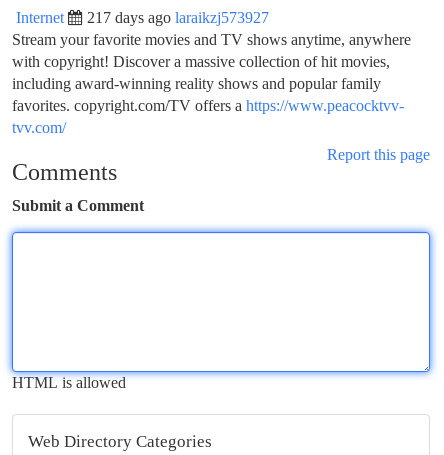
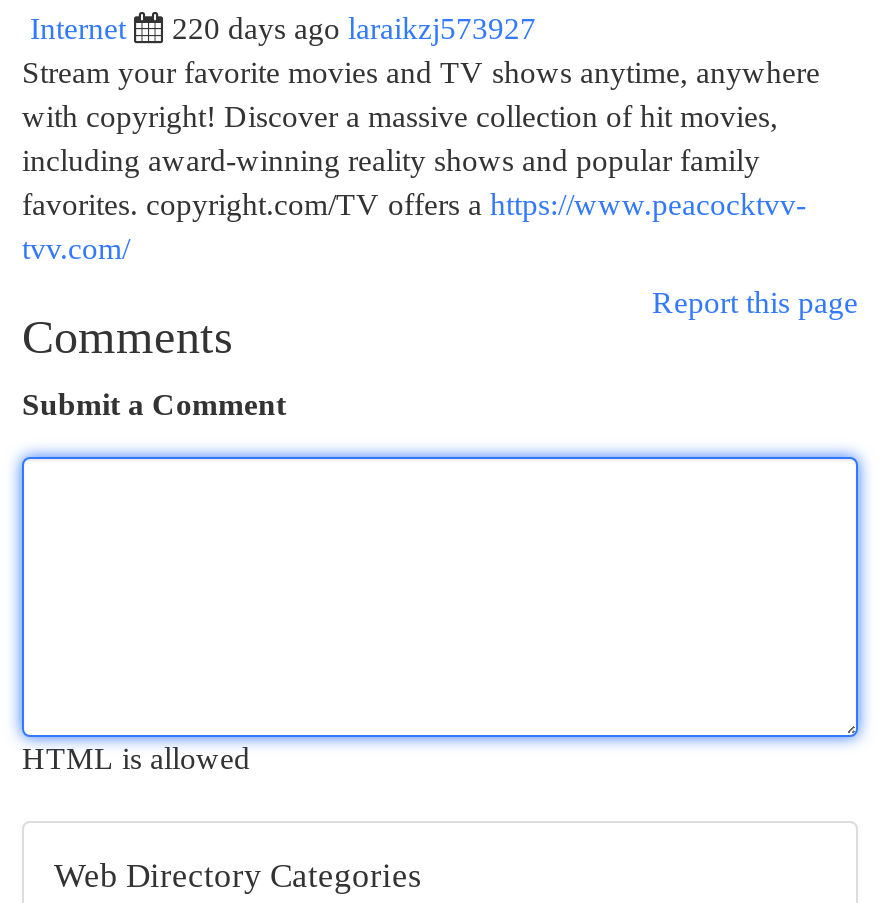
- 217 days ago laraikzj573927
+ 220 days ago laraikzj573927
